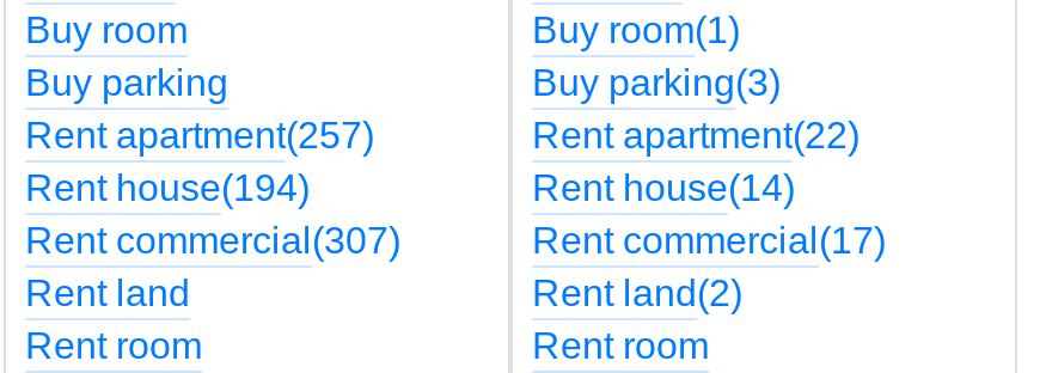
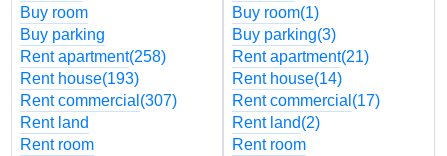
- Rent apartment(257)
+ Rent apartment(258)

- Rent apartment(22)
+ Rent apartment(21)

- Rent house(194)
+ Rent house(193)
